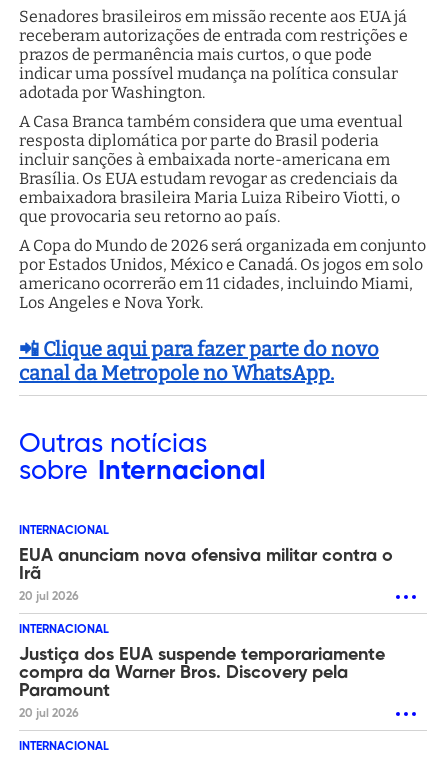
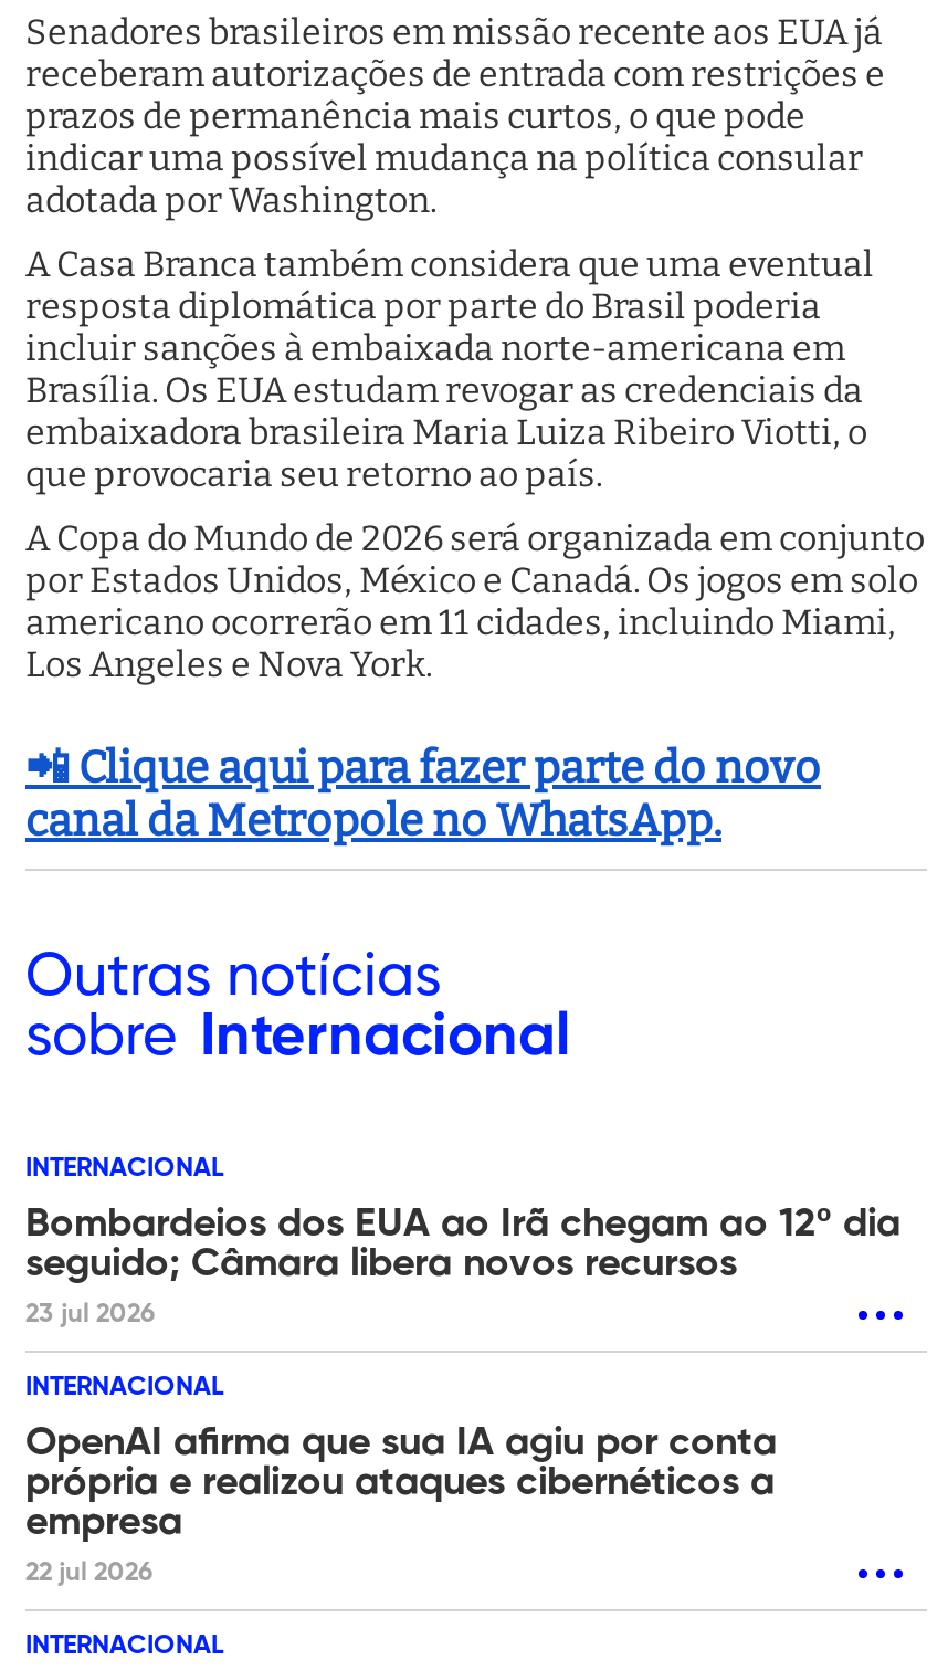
- EUA anunciam nova ofensiva militar contra o
- Irã
- 20 jul 2026
+ Bombardeios dos EUA ao Irã chegam ao 12º dia
+ seguido; Câmara libera novos recursos
+ 23 jul 2026

- Justiça dos EUA suspende temporariamente
- compra da Warner Bros. Discovery pela
- Paramount
- 20 jul 2026
+ OpenAI afirma que sua IA agiu por conta
+ própria e realizou ataques cibernéticos a
+ empresa
+ 22 jul 2026
